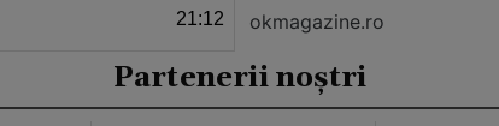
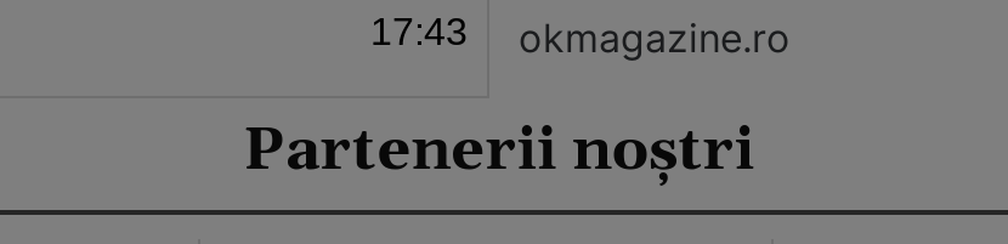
- 21:12 okmagazine.ro
+ 17:43 okmagazine.ro
